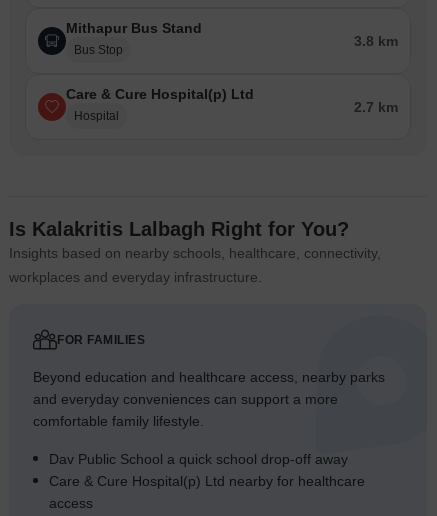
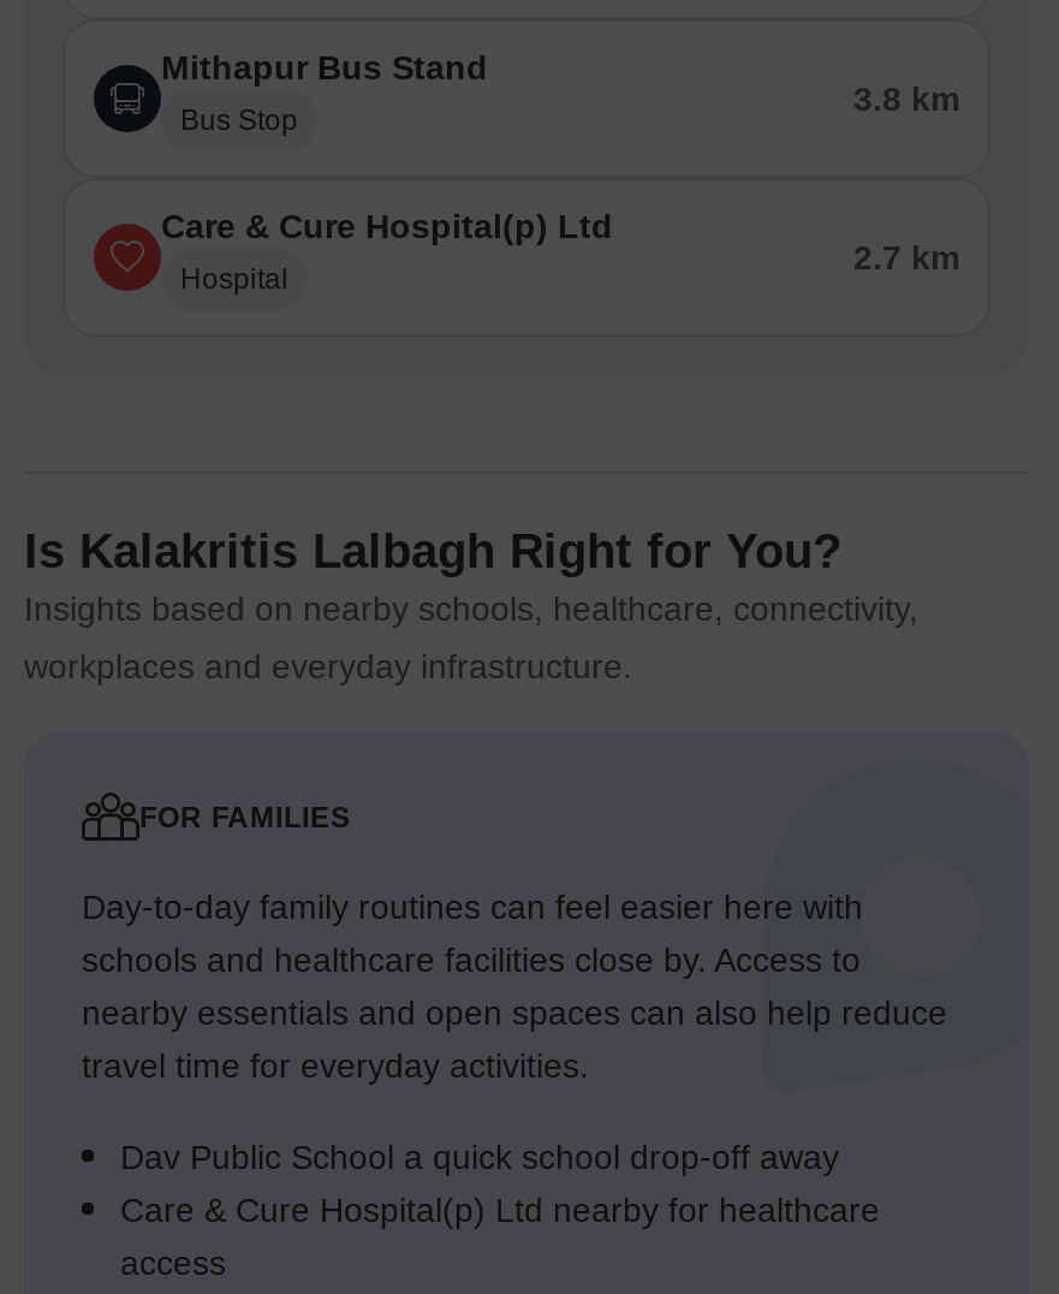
- Beyond education and healthcare access, nearby parks
- and everyday conveniences can support a more
- comfortable family lifestyle.
+ Day-to-day family routines can feel easier here with
+ schools and healthcare facilities close by. Access to
+ nearby essentials and open spaces can also help reduce
+ travel time for everyday activities.
